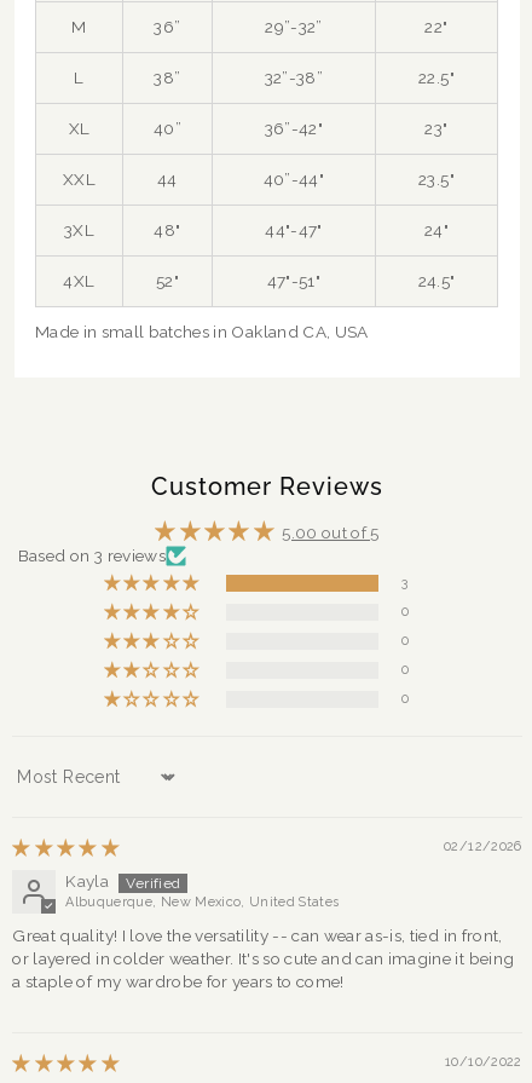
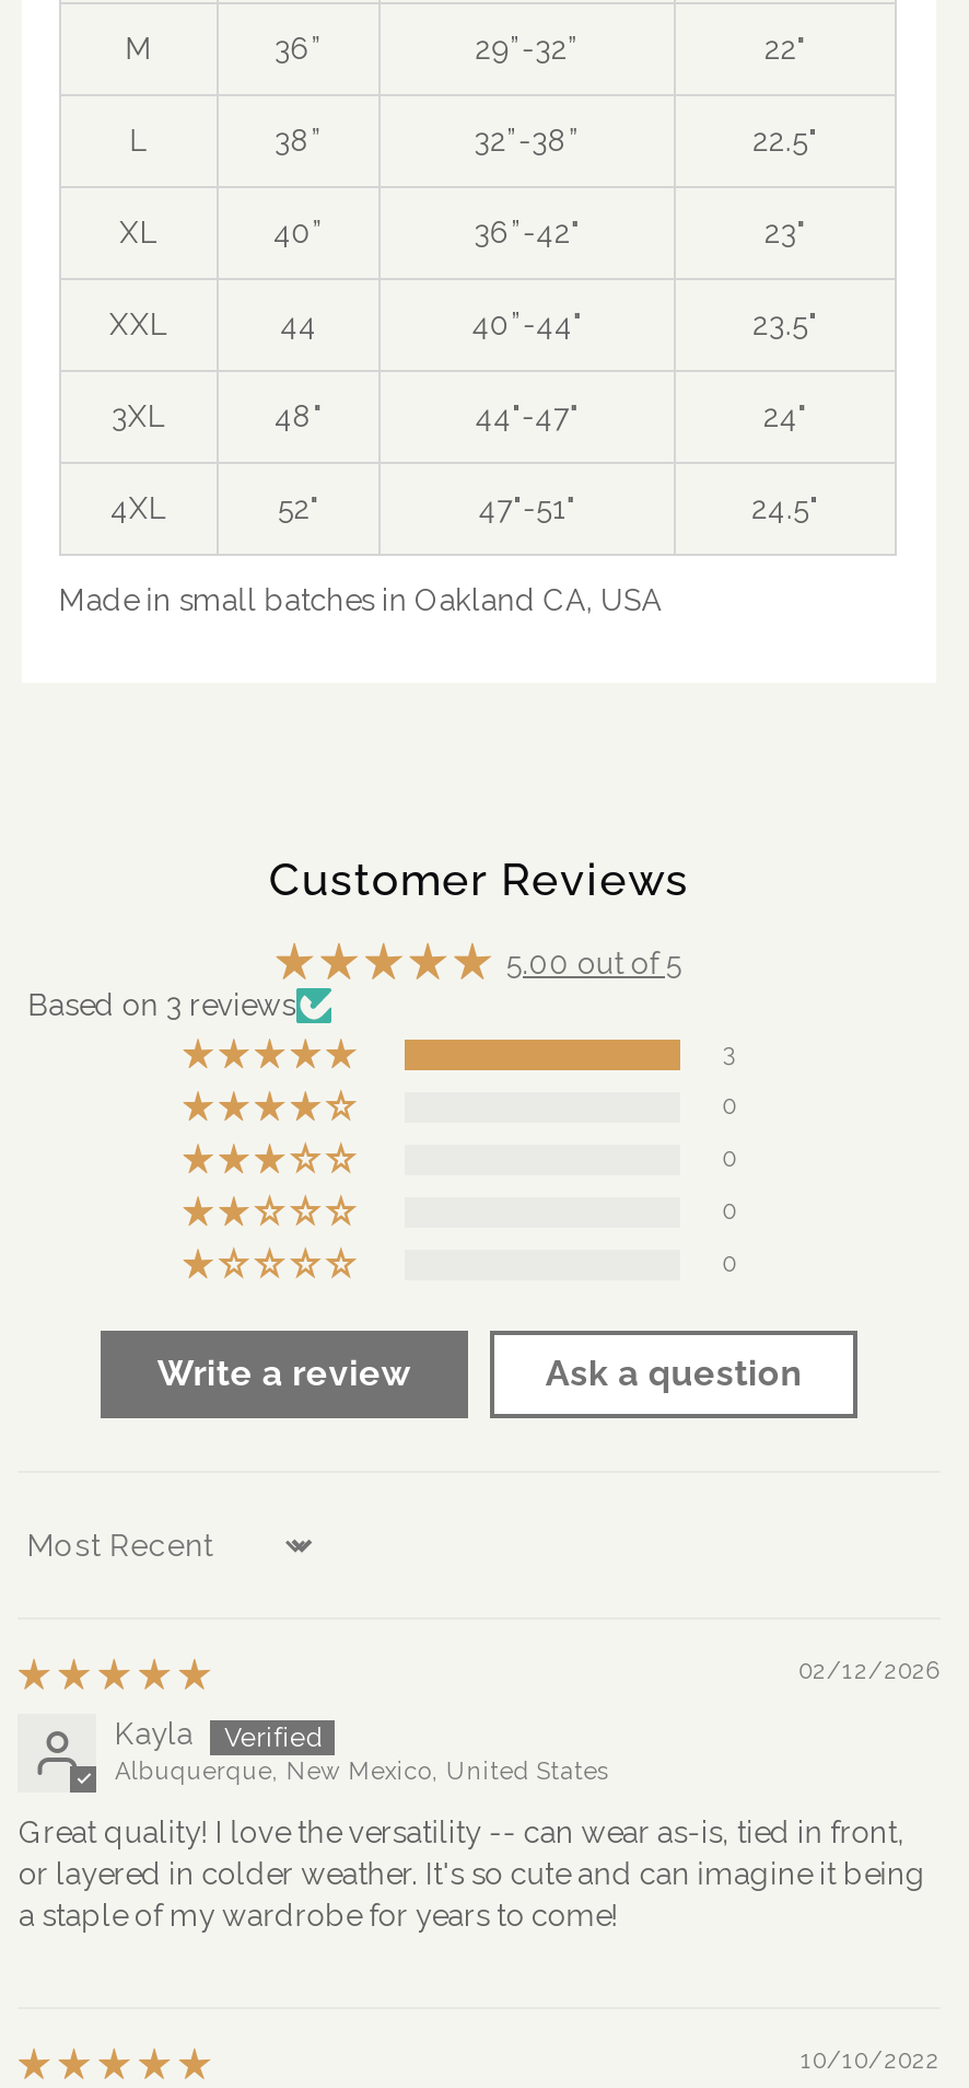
+ Write a review
+ Ask a question
